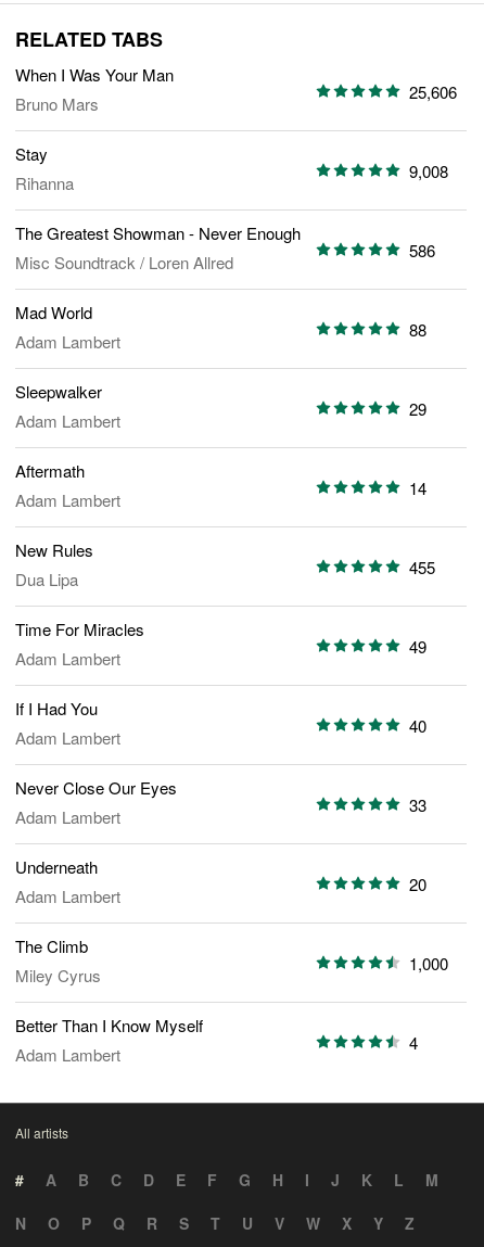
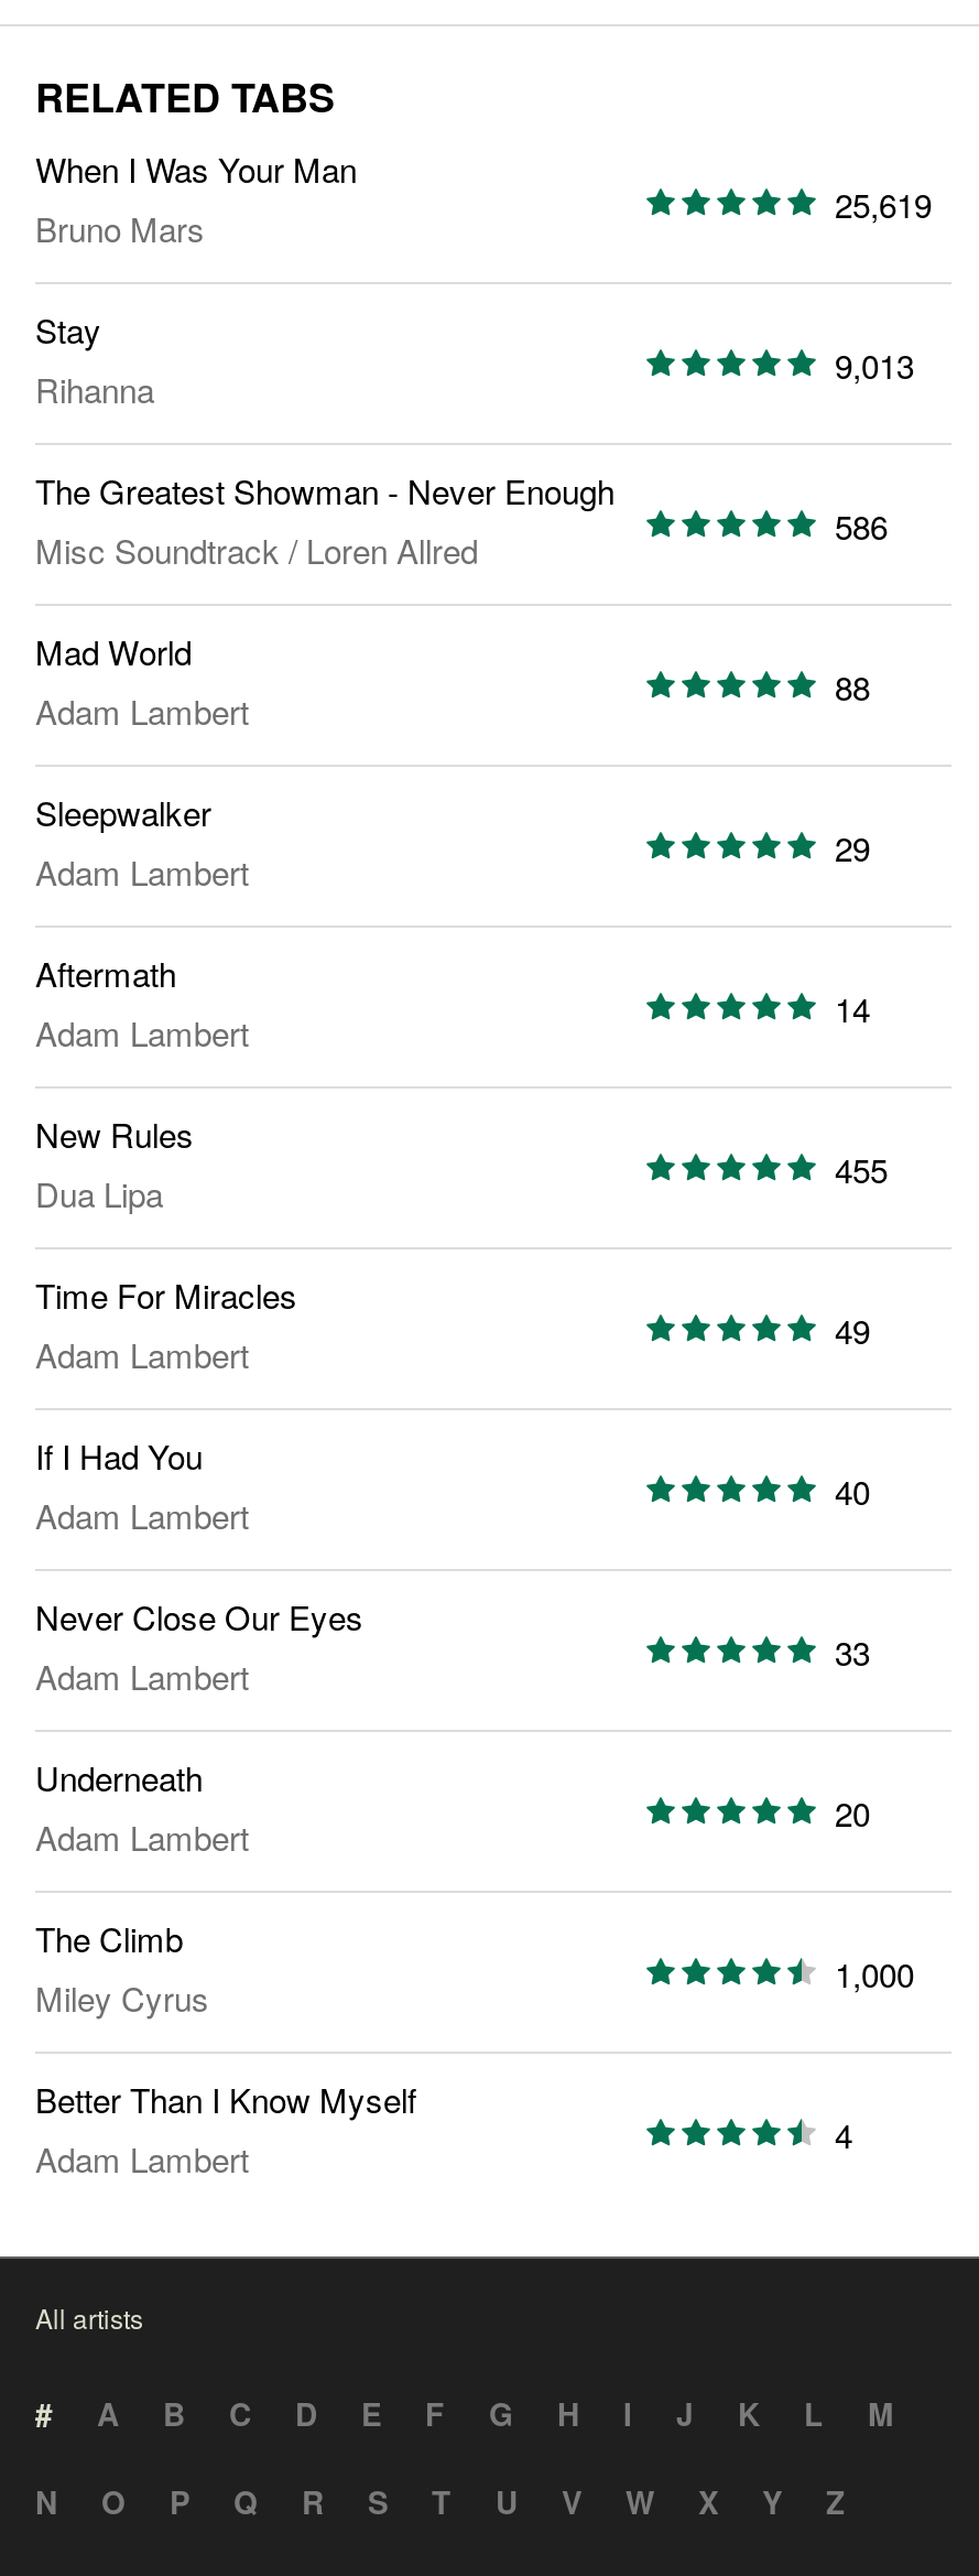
- 25,606
+ 25,619

- 9,008
+ 9,013
